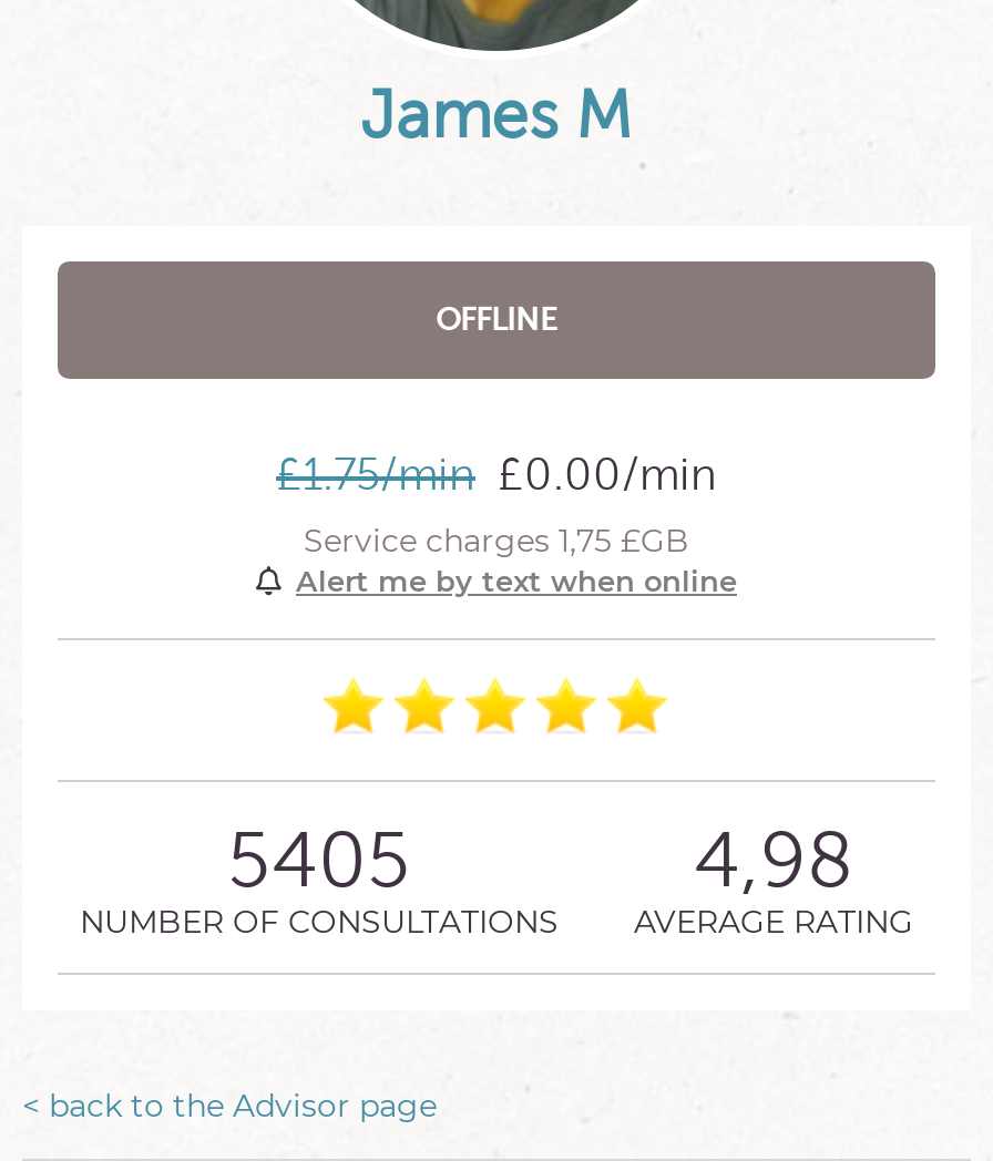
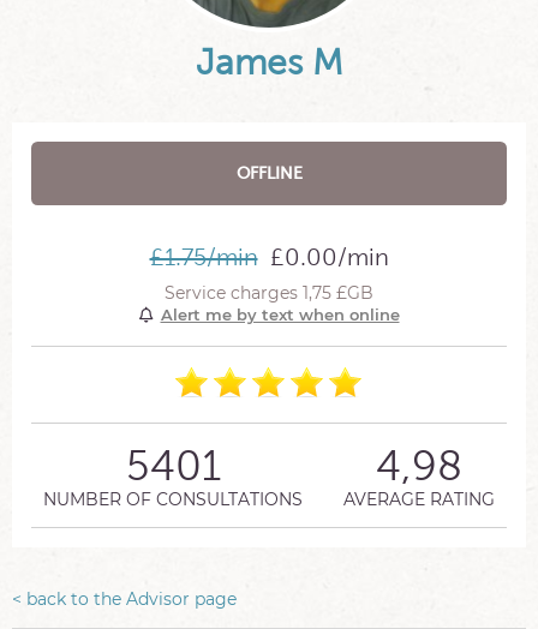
- 5405
+ 5401
